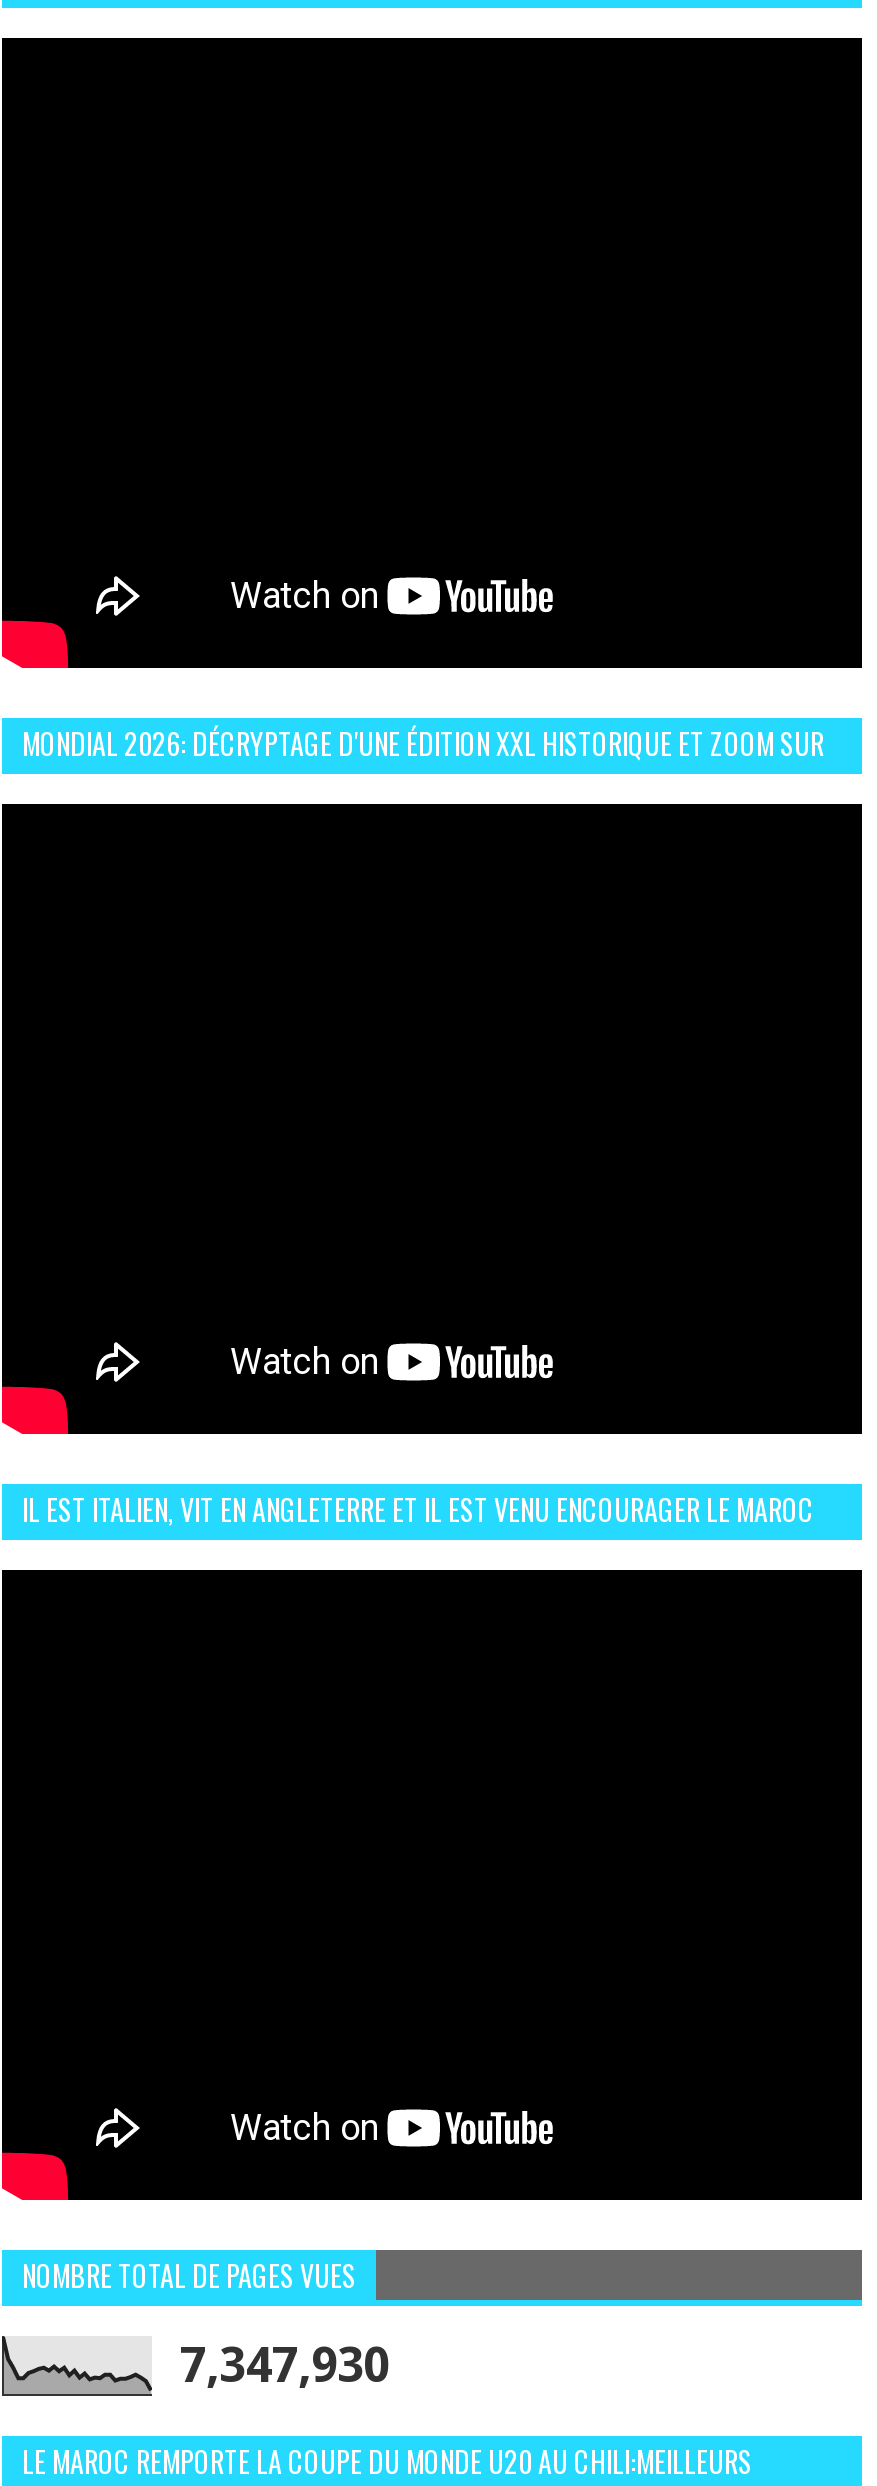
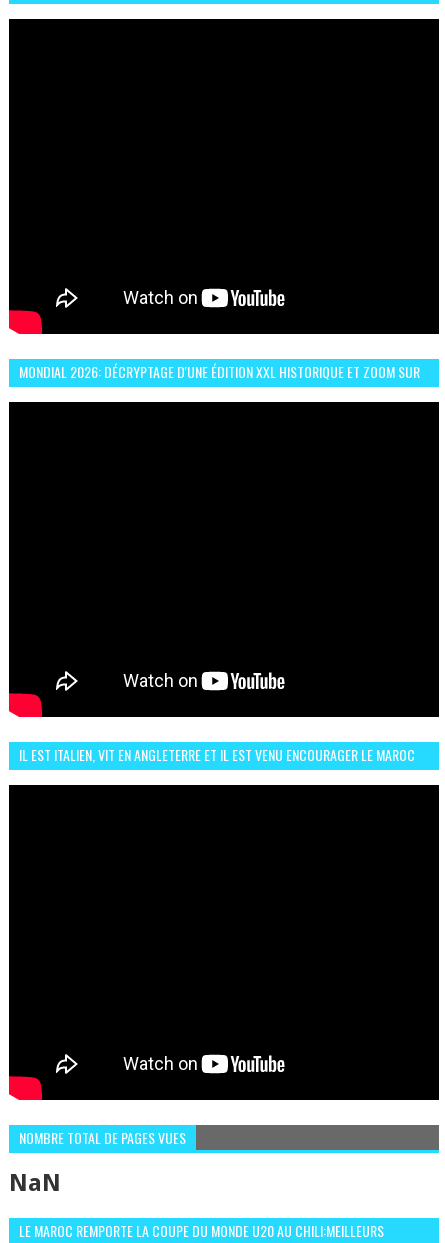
- 7,347,930
+ NaN
